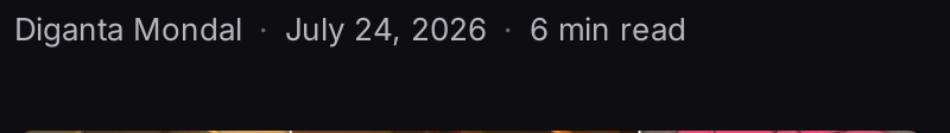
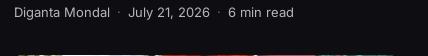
- Diganta Mondal July 24, 2026 6 min read
+ Diganta Mondal July 21, 2026 6 min read
